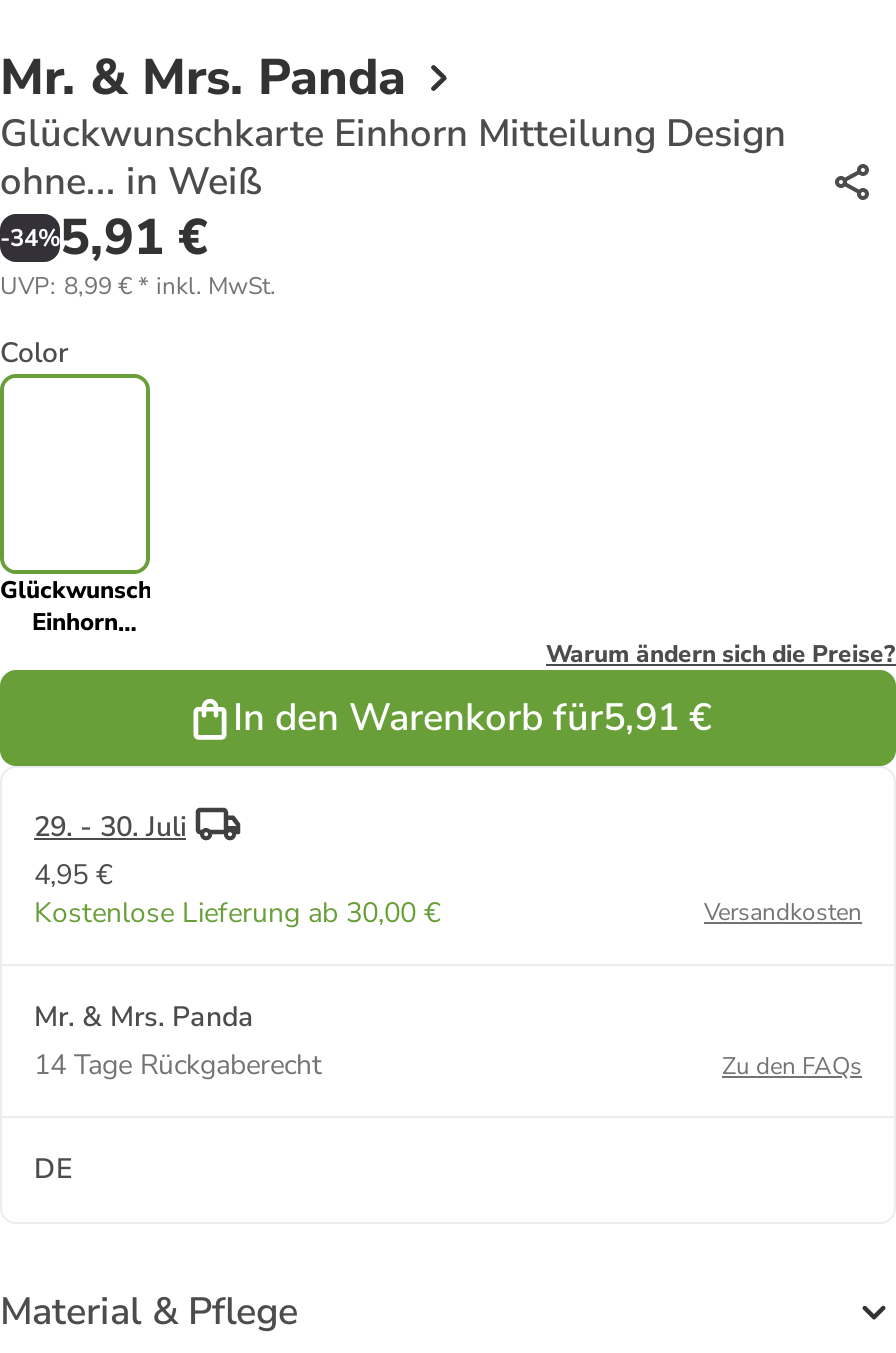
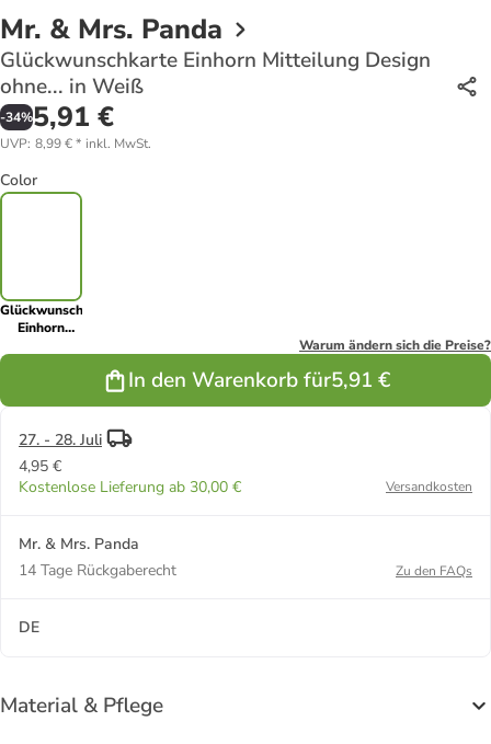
- 29. - 30. Juli
+ 27. - 28. Juli
